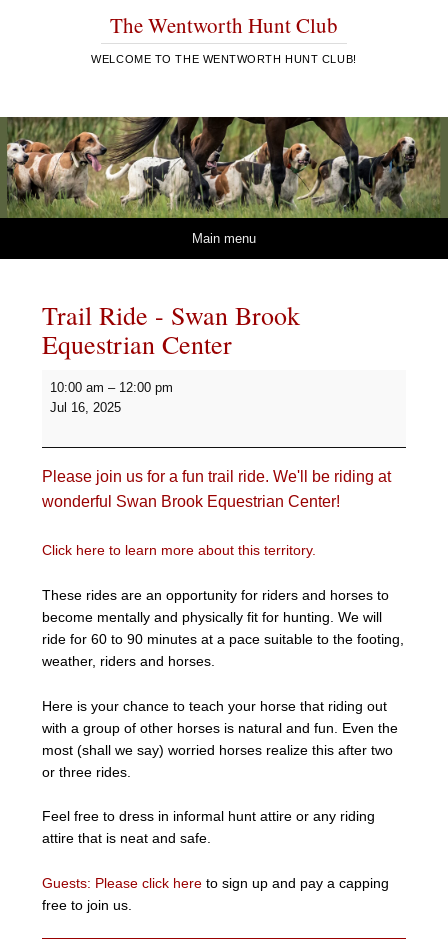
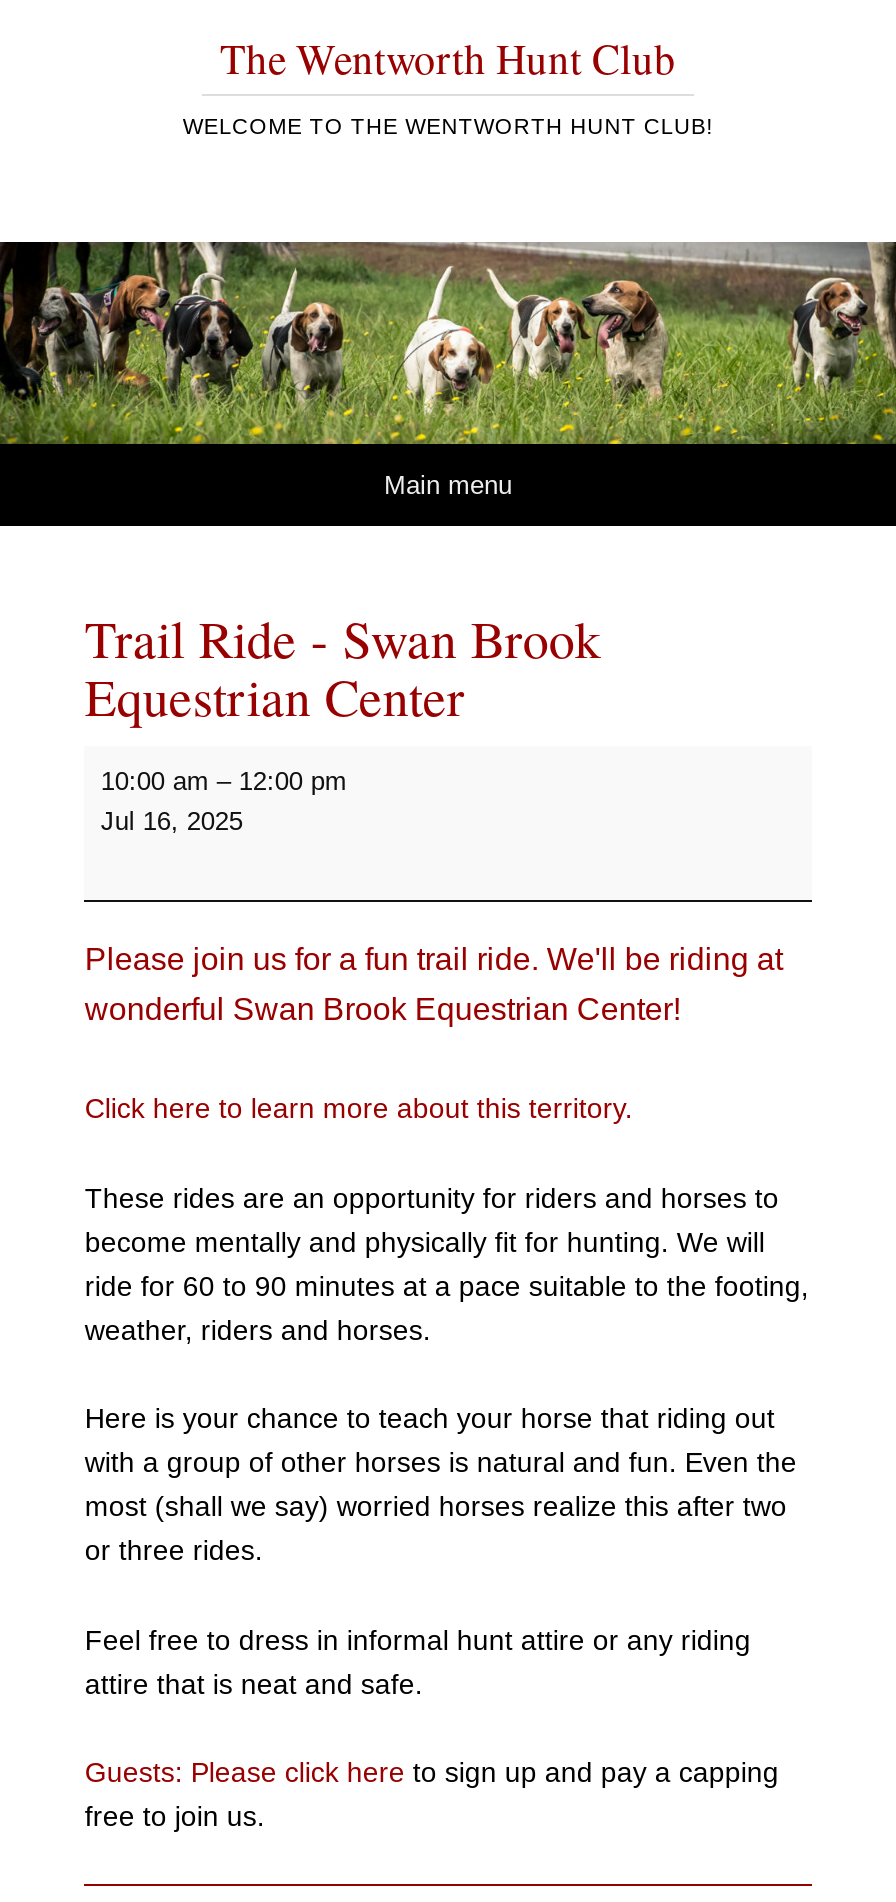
- [image]
+ [image]
